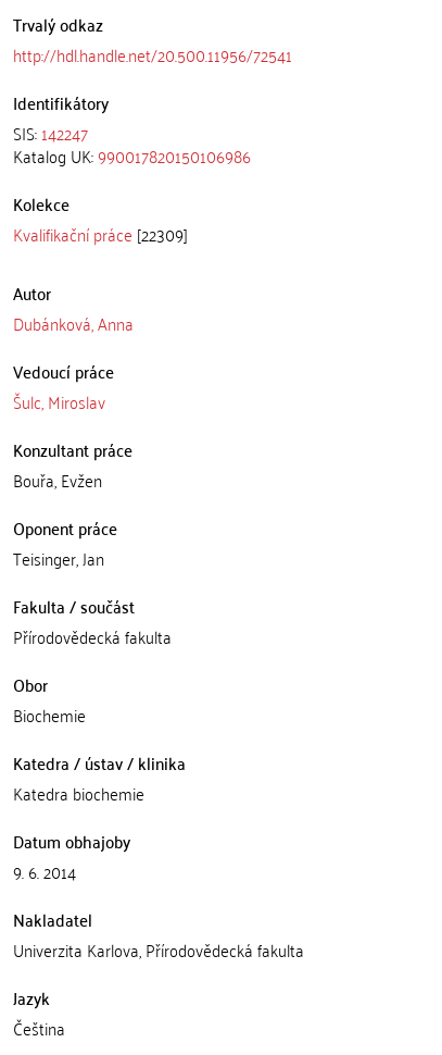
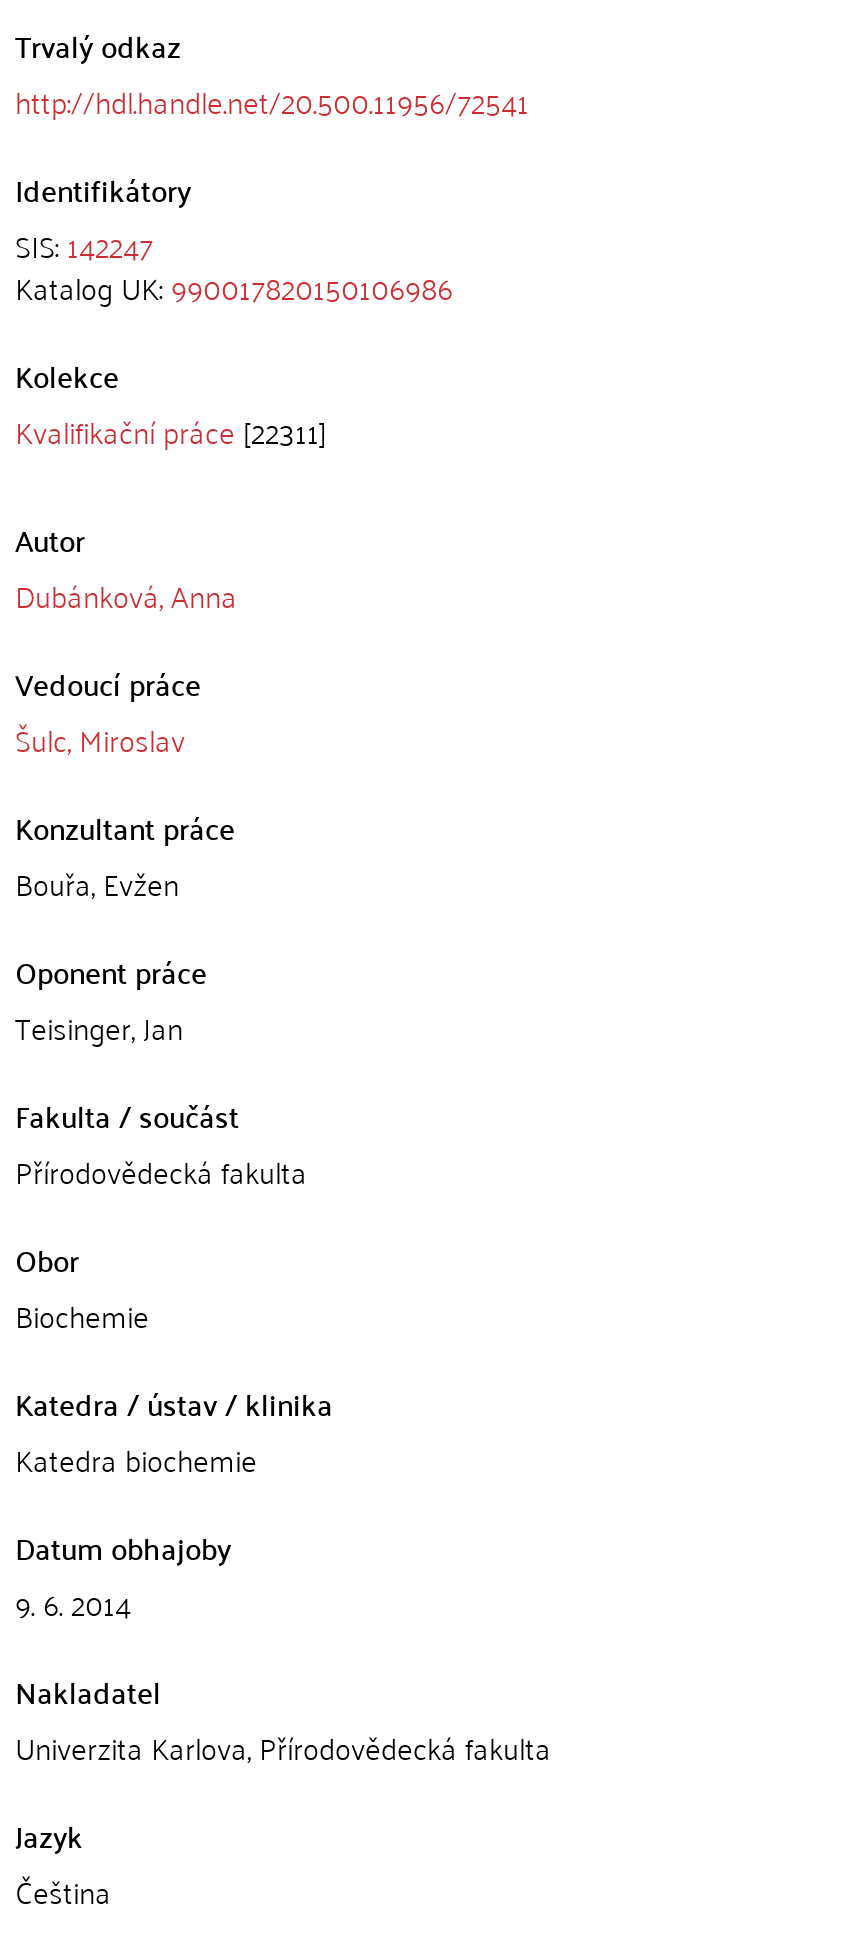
- Kvalifikační práce [22309]
+ Kvalifikační práce [22311]
